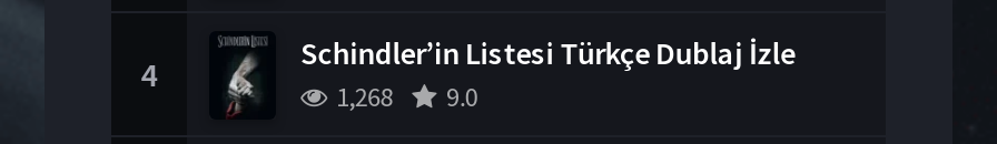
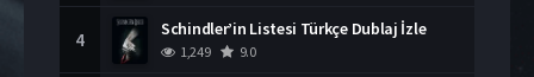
- 1,268 9.0
+ 1,249 9.0
